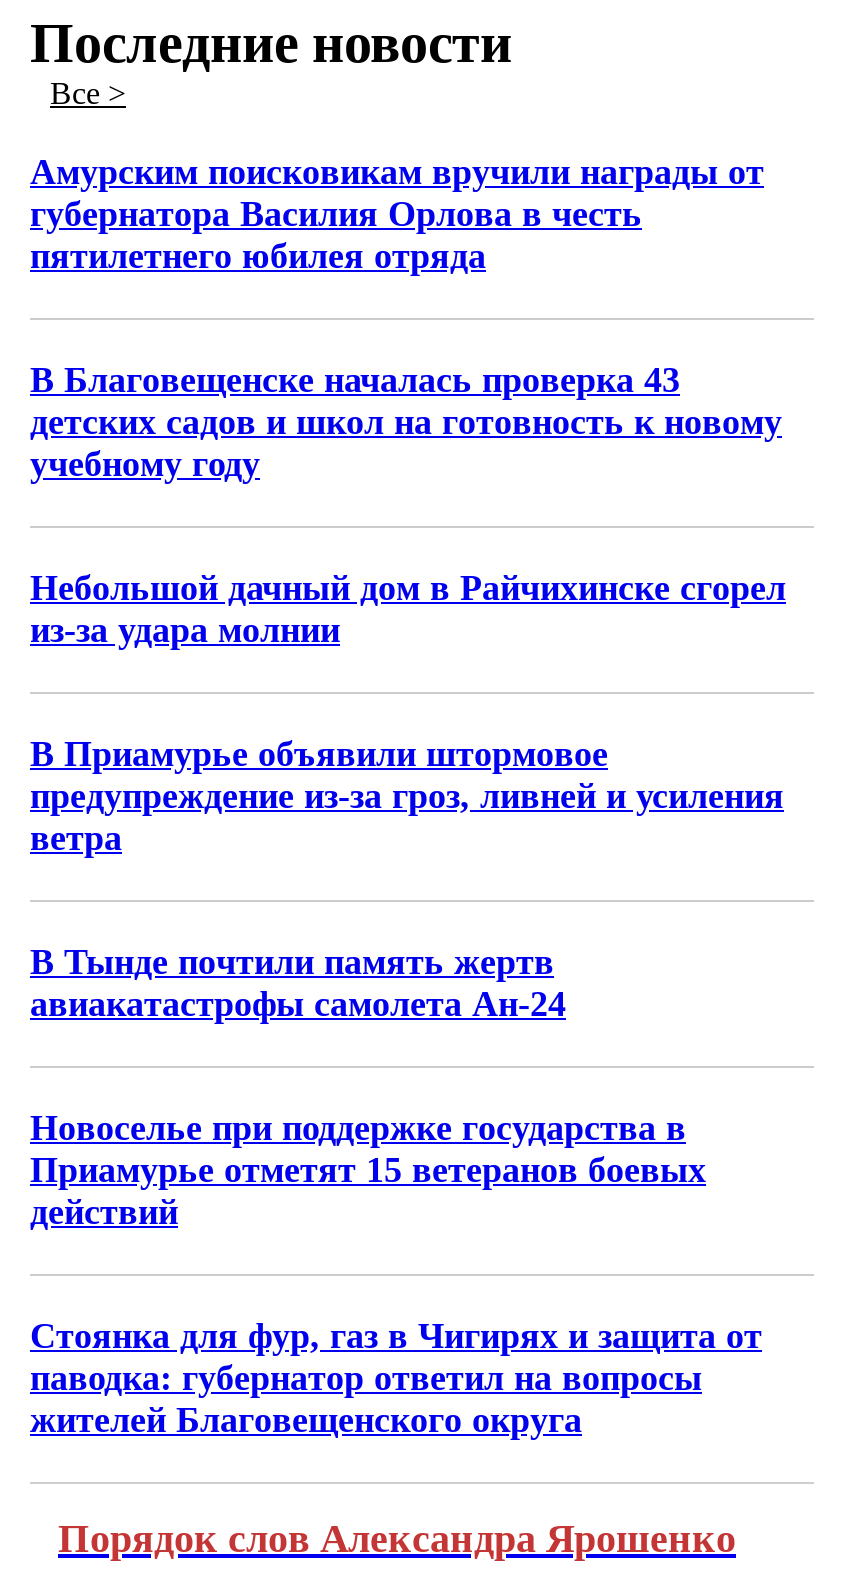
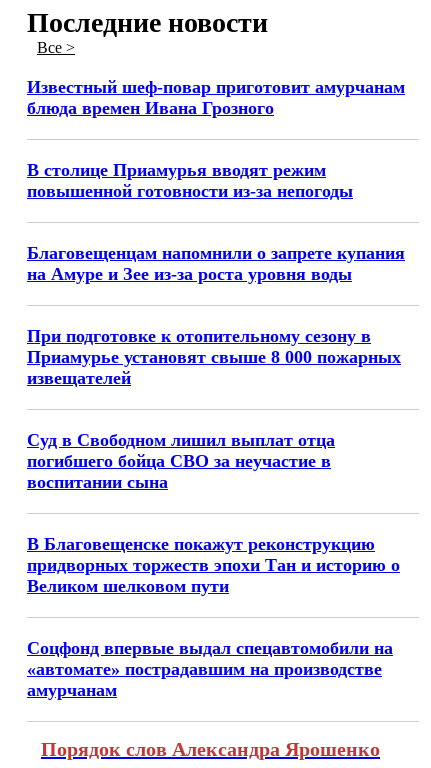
- Амурским поисковикам вручили награды от
- губернатора Василия Орлова в честь
- пятилетнего юбилея отряда
+ Известный шеф-повар приготовит амурчанам
+ блюда времен Ивана Грозного

- В Благовещенске началась проверка 43
- детских садов и школ на готовность к новому
- учебному году
+ В столице Приамурья вводят режим
+ повышенной готовности из-за непогоды

- Небольшой дачный дом в Райчихинске сгорел
- из-за удара молнии
+ Благовещенцам напомнили о запрете купания
+ на Амуре и Зее из-за роста уровня воды

- В Приамурье объявили штормовое
- предупреждение из-за гроз, ливней и усиления
- ветра
+ При подготовке к отопительному сезону в
+ Приамурье установят свыше 8 000 пожарных
+ извещателей

- В Тынде почтили память жертв
- авиакатастрофы самолета Ан-24
+ Суд в Свободном лишил выплат отца
+ погибшего бойца СВО за неучастие в
+ воспитании сына

- Новоселье при поддержке государства в
- Приамурье отметят 15 ветеранов боевых
- действий
+ В Благовещенске покажут реконструкцию
+ придворных торжеств эпохи Тан и историю о
+ Великом шелковом пути

- Стоянка для фур, газ в Чигирях и защита от
- паводка: губернатор ответил на вопросы
- жителей Благовещенского округа
+ Соцфонд впервые выдал спецавтомобили на
+ «автомате» пострадавшим на производстве
+ амурчанам
